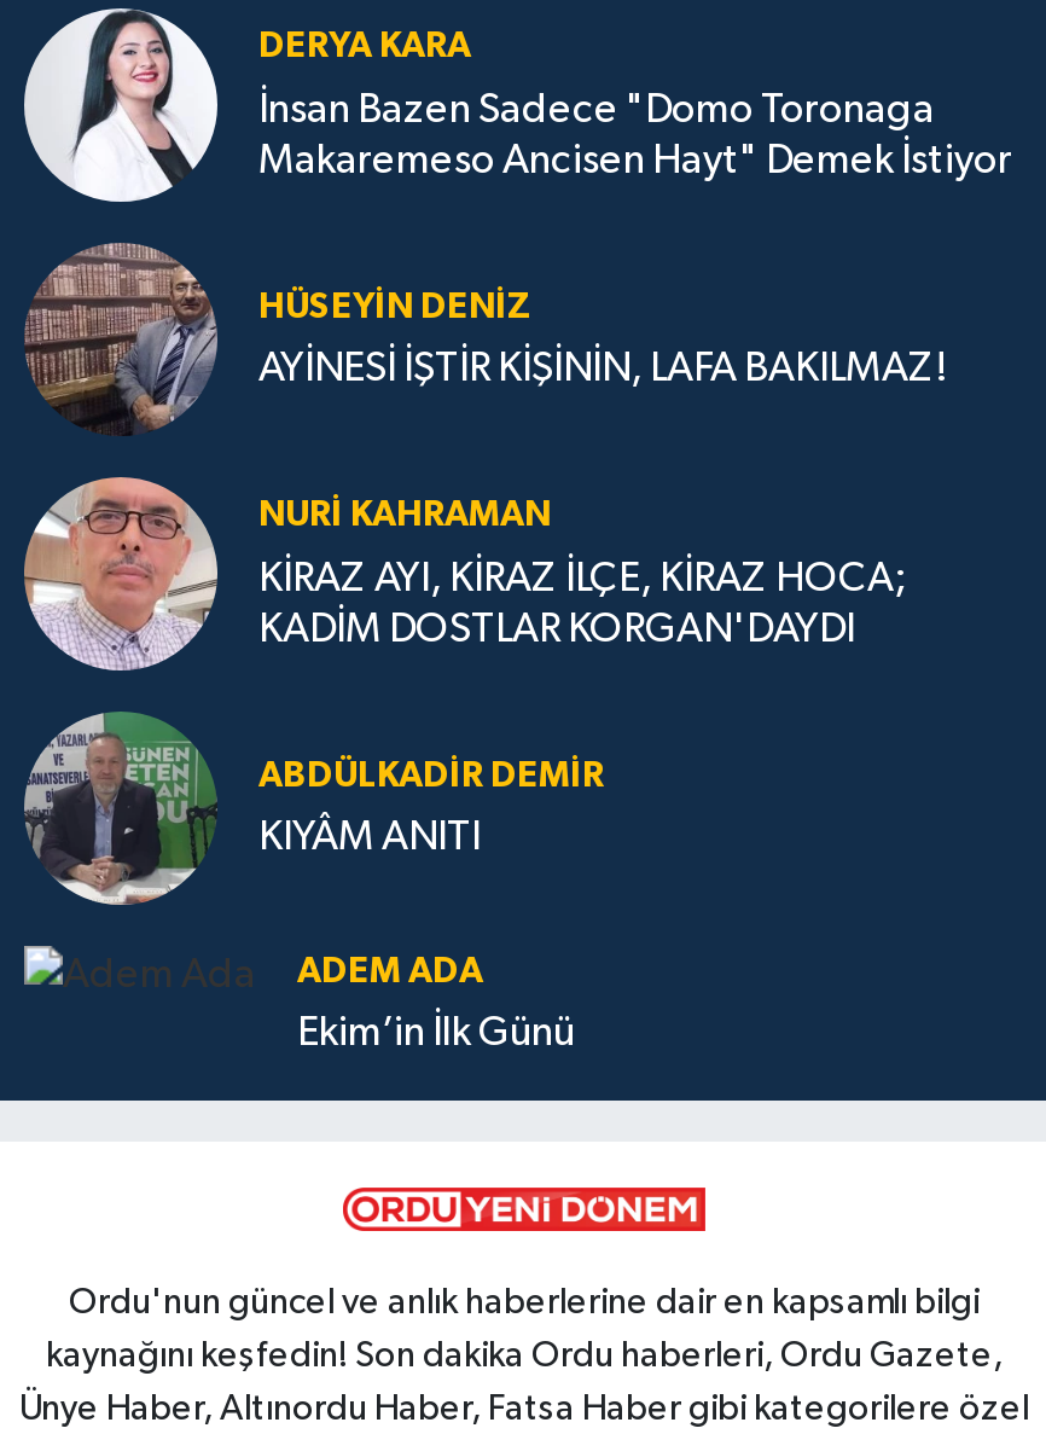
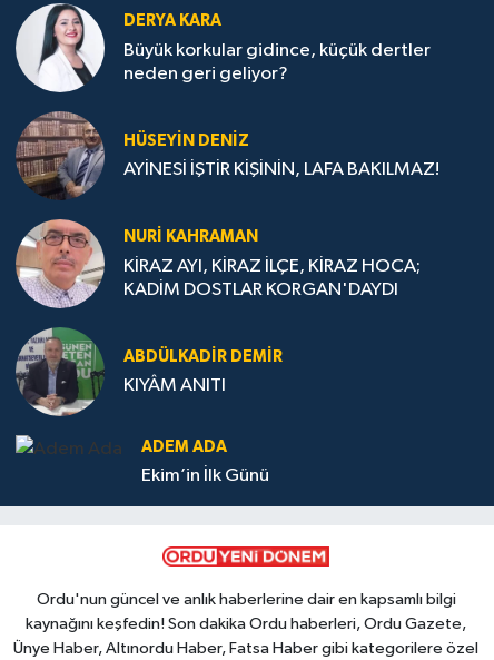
- İnsan Bazen Sadece "Domo Toronaga
- Makaremeso Ancisen Hayt" Demek İstiyor
+ Büyük korkular gidince, küçük dertler
+ neden geri geliyor?
